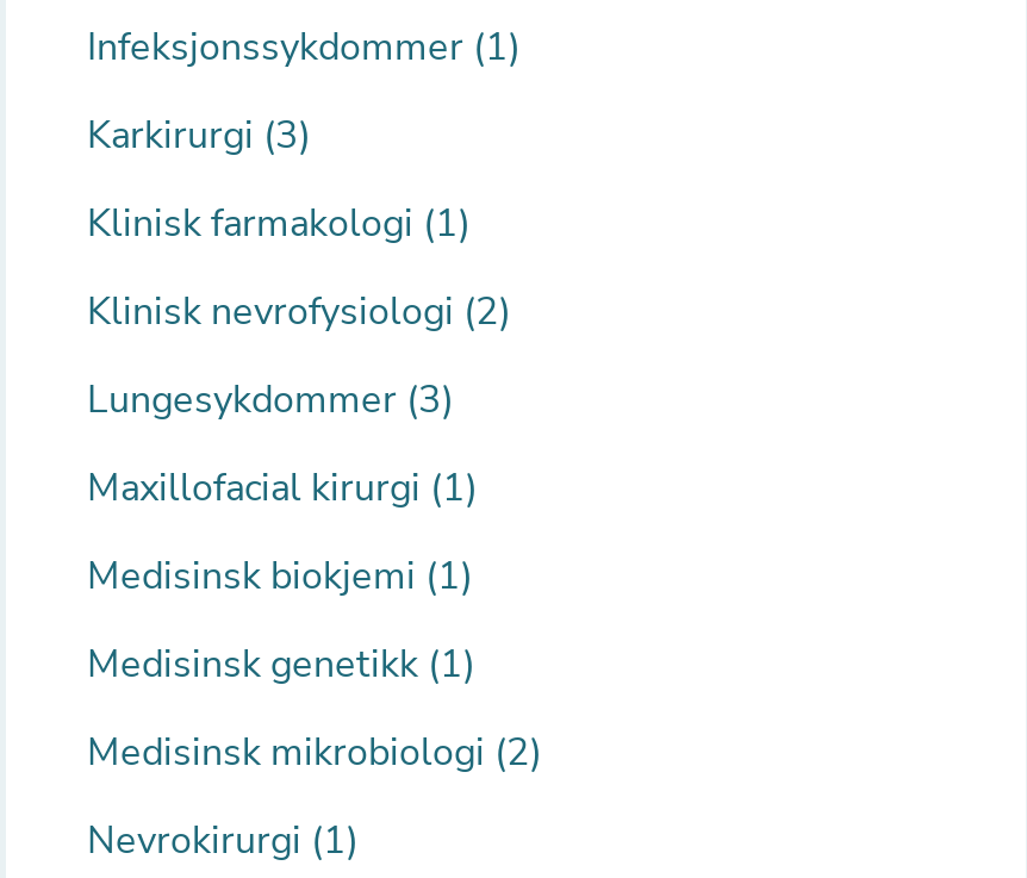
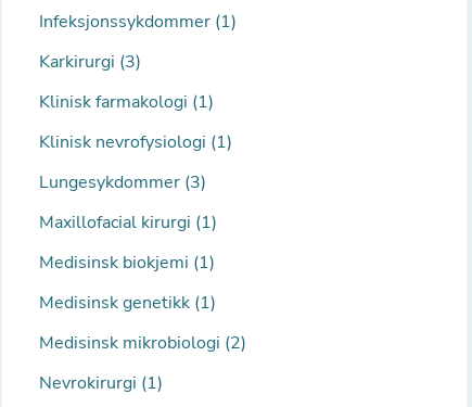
- Klinisk nevrofysiologi (2)
+ Klinisk nevrofysiologi (1)
